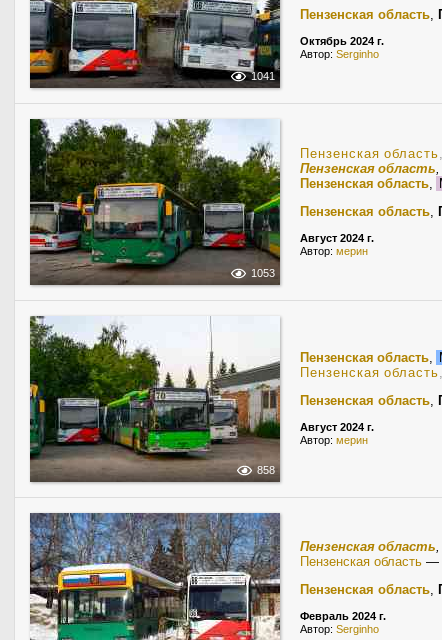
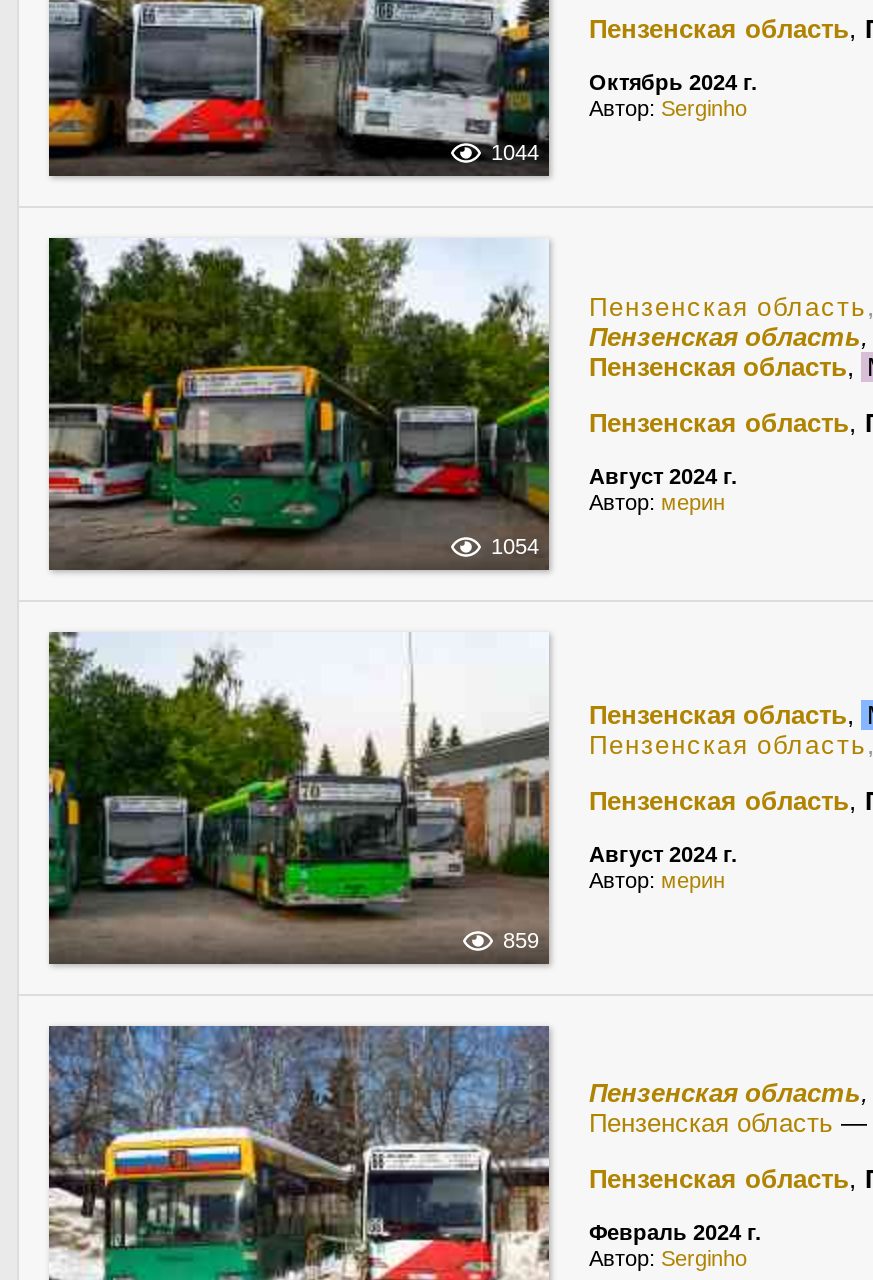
- 1041
+ 1044

- 1053
+ 1054

- 858
+ 859
